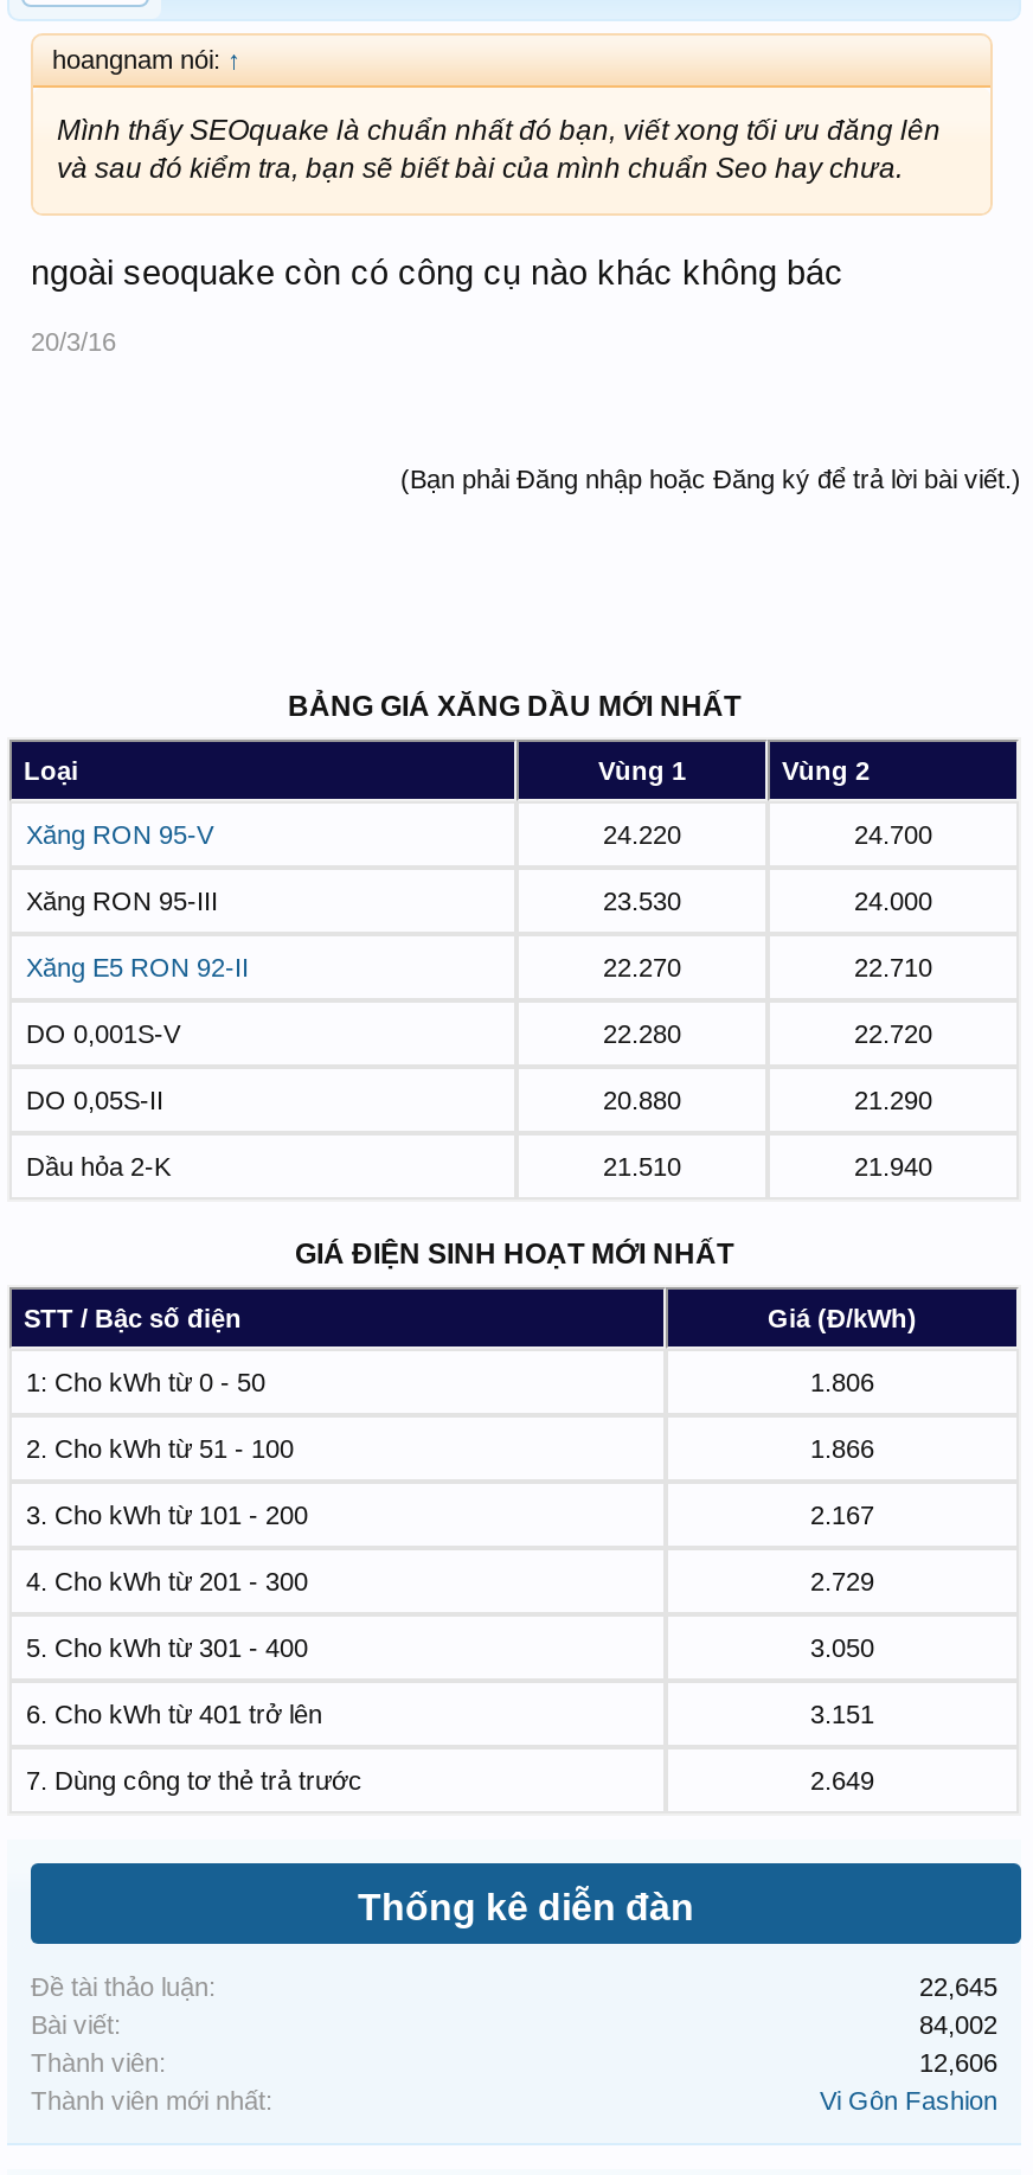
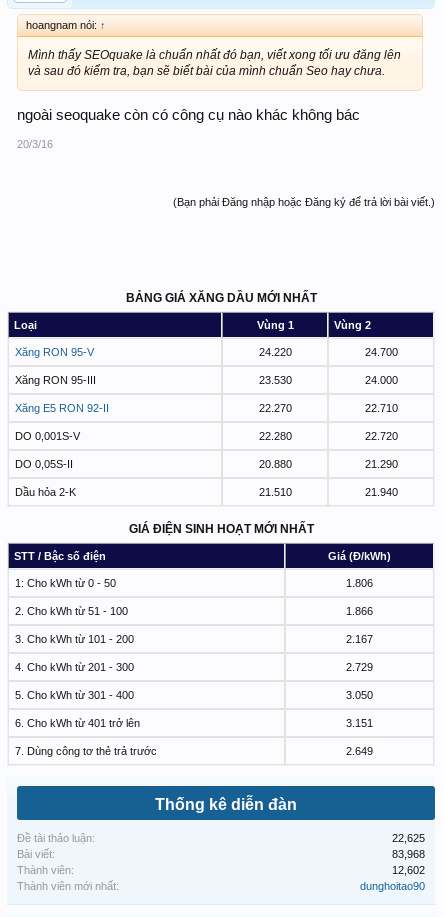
- 22,645
+ 22,625

- 84,002
+ 83,968

- 12,606
+ 12,602

- Vi Gôn Fashion
+ dunghoitao90
